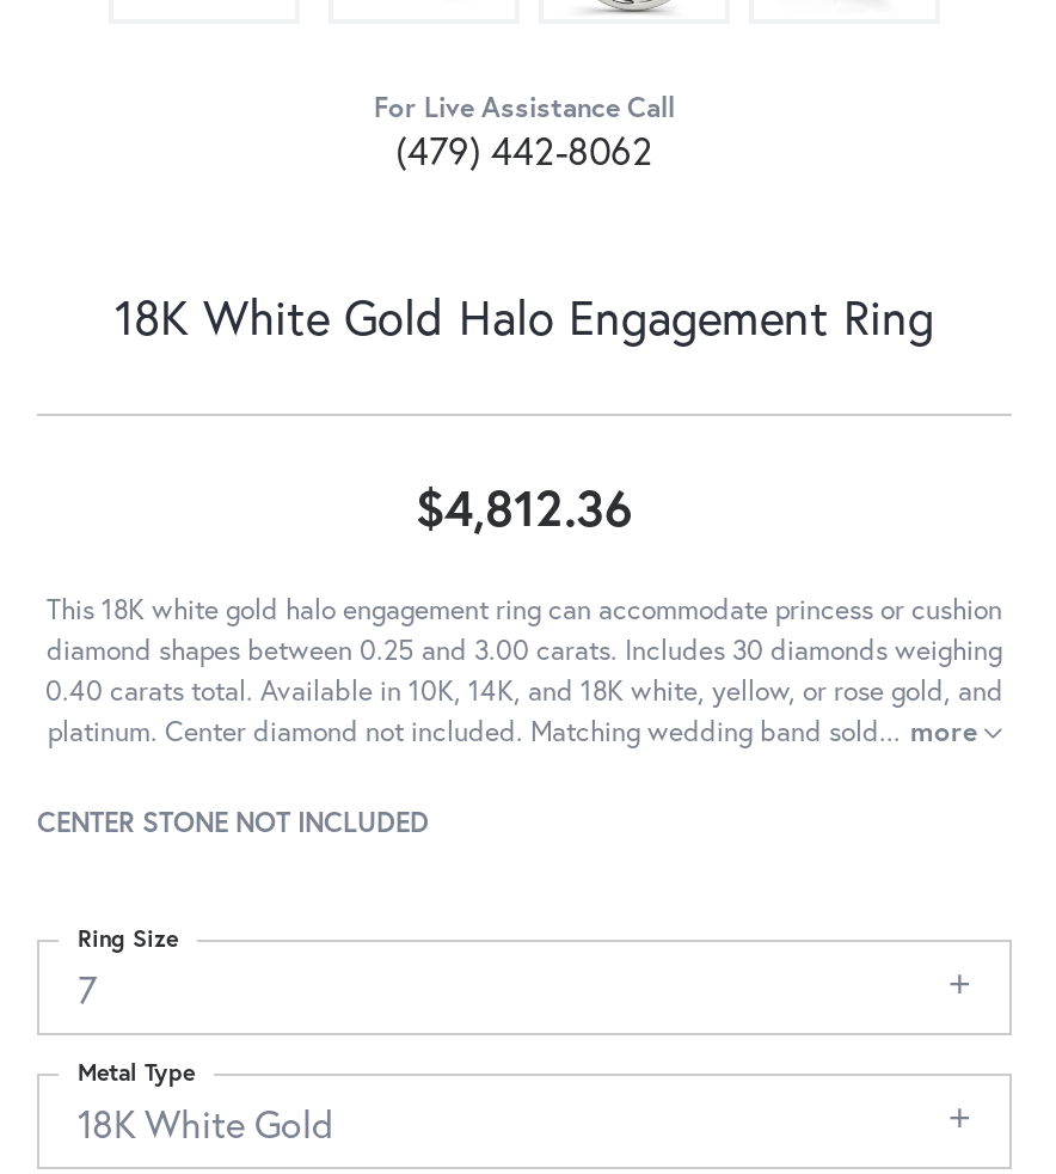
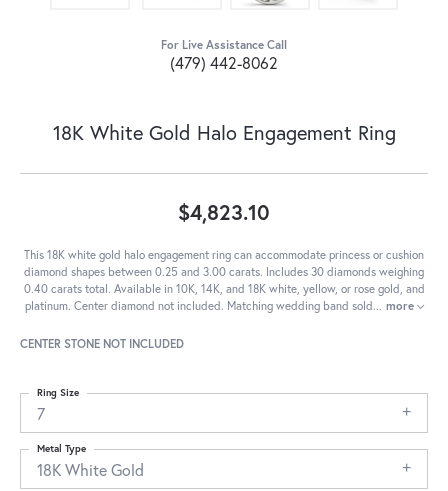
- $4,812.36
+ $4,823.10
